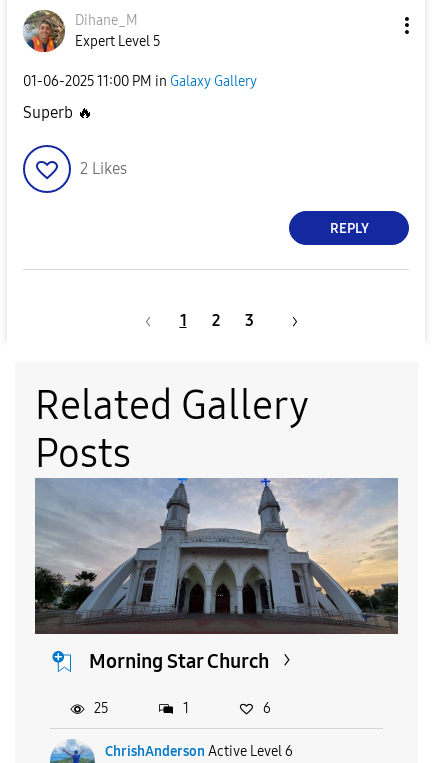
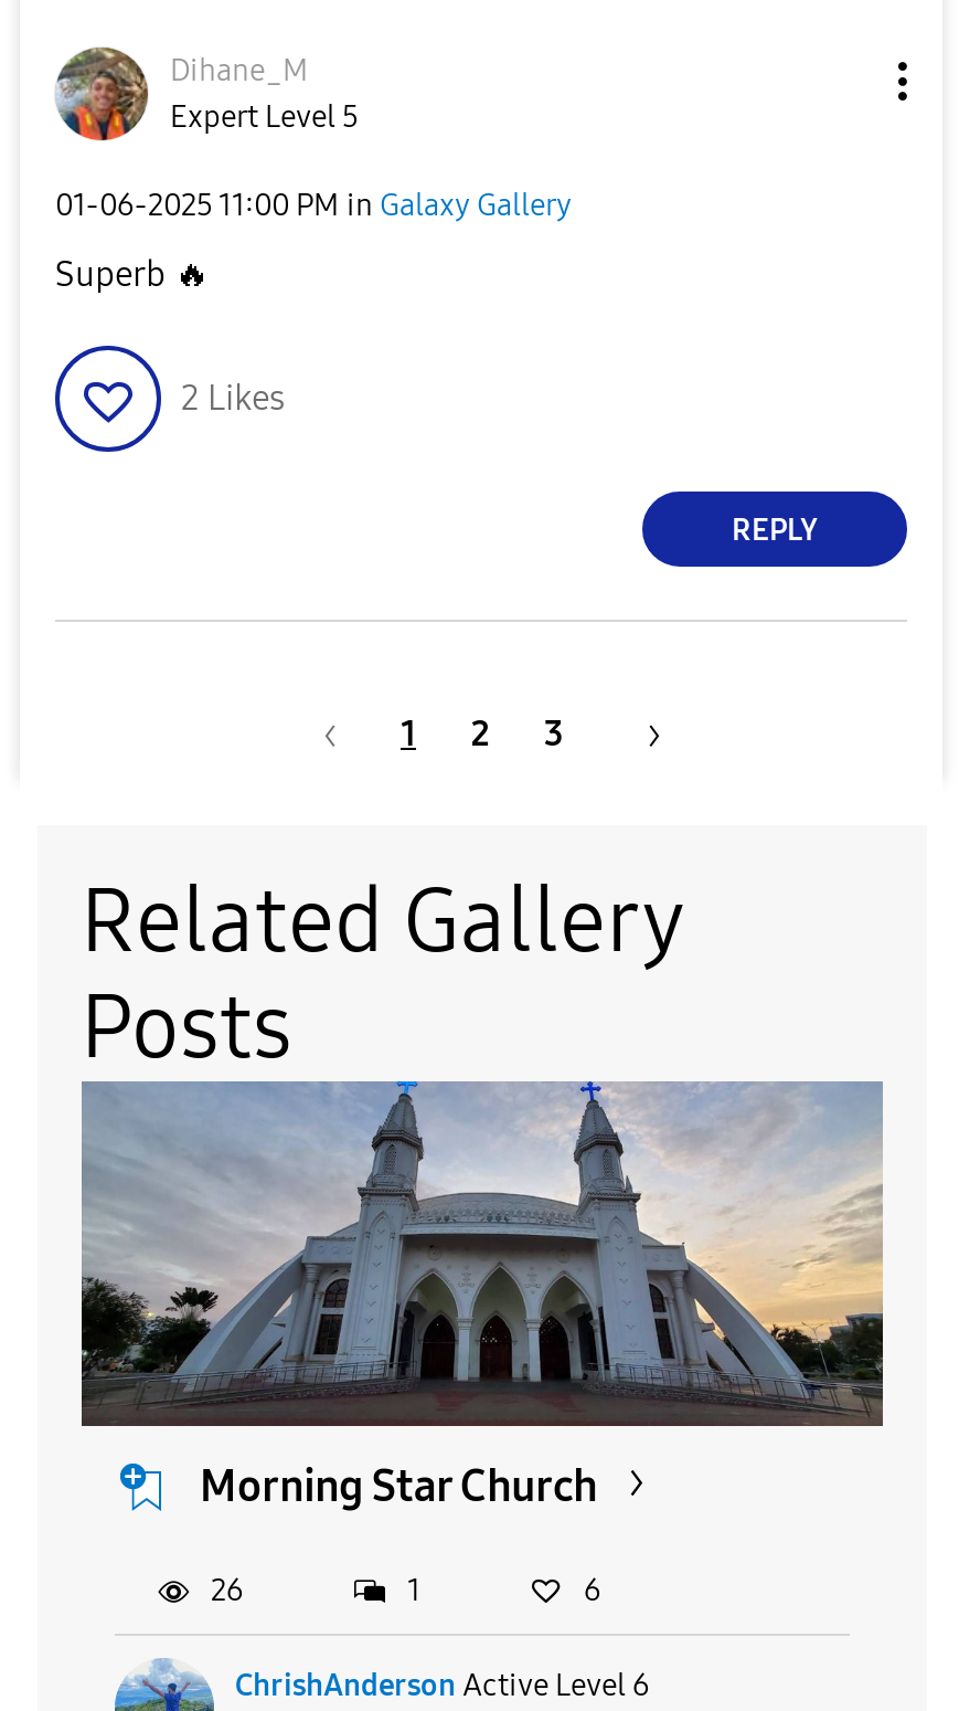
- 25
+ 26
